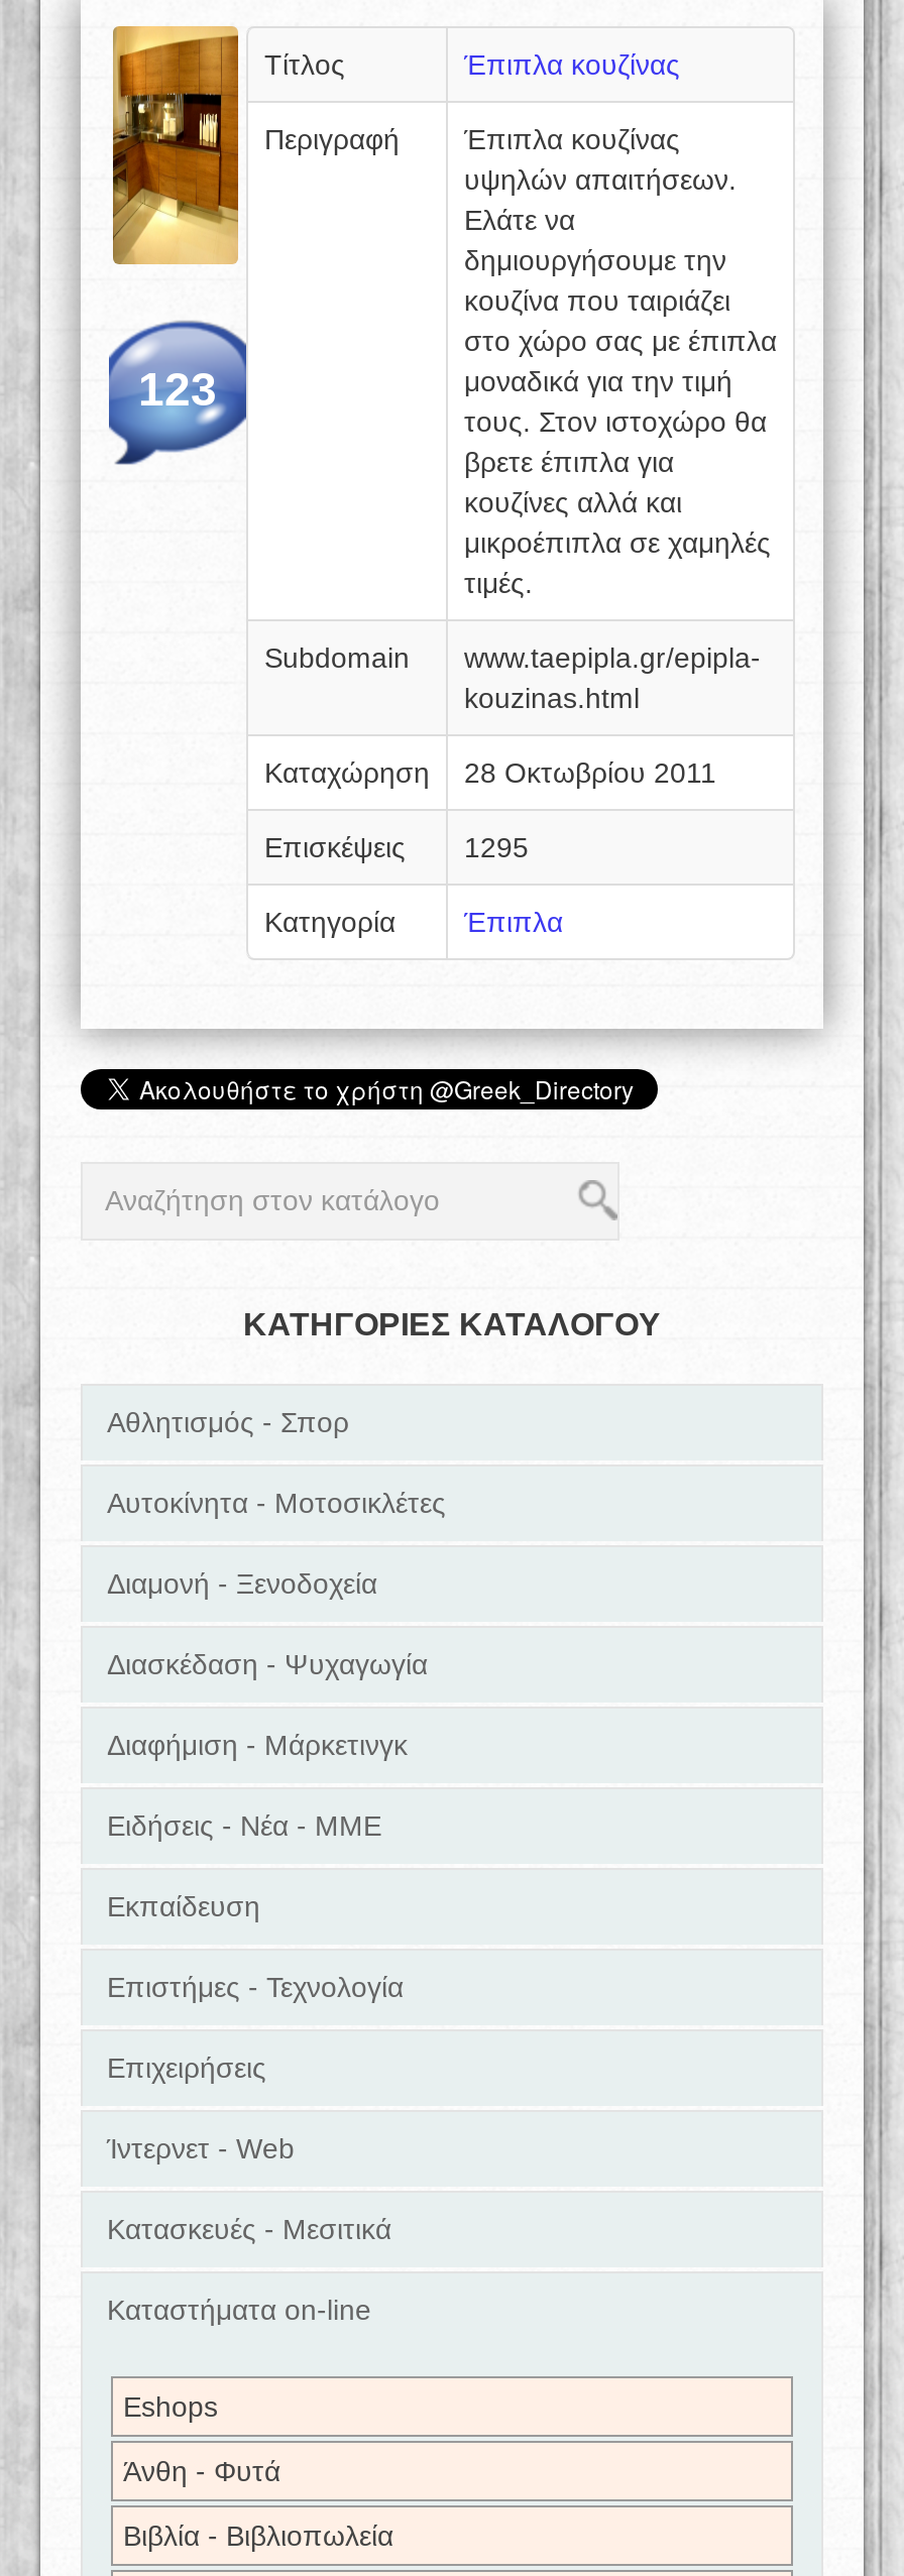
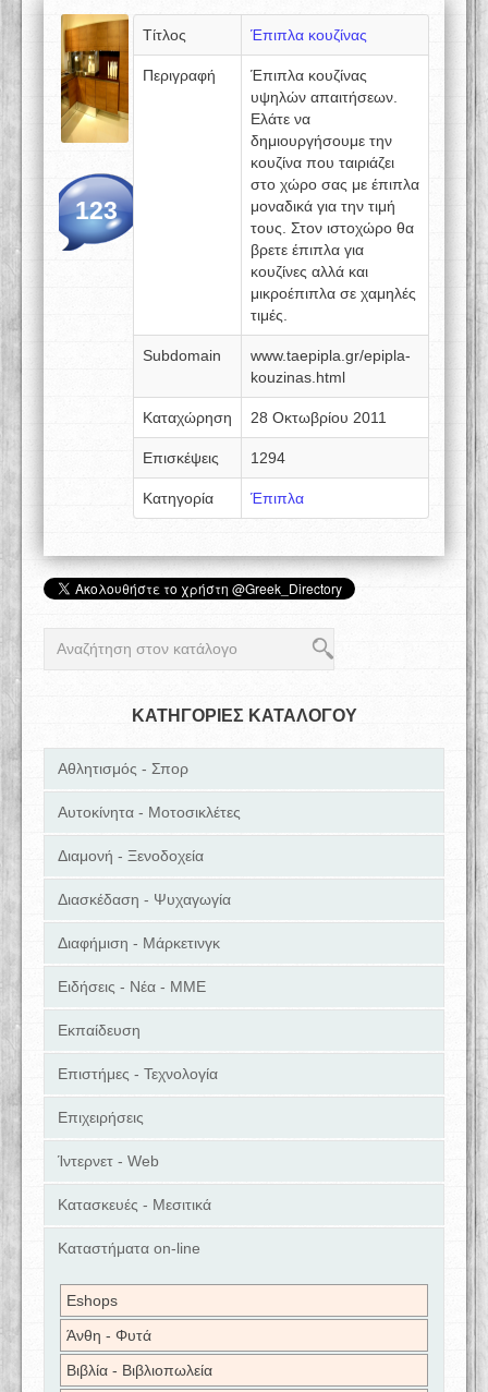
- Επισκέψεις 1295
+ Επισκέψεις 1294
